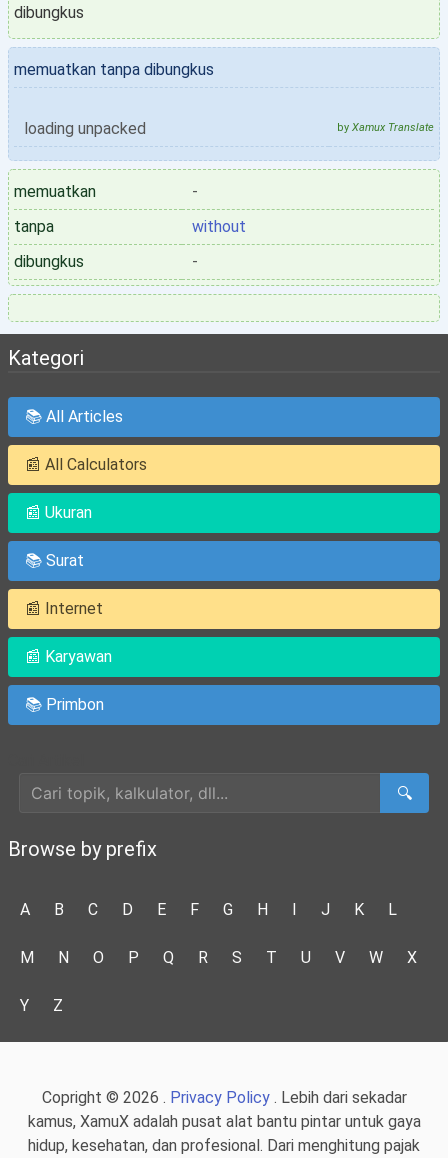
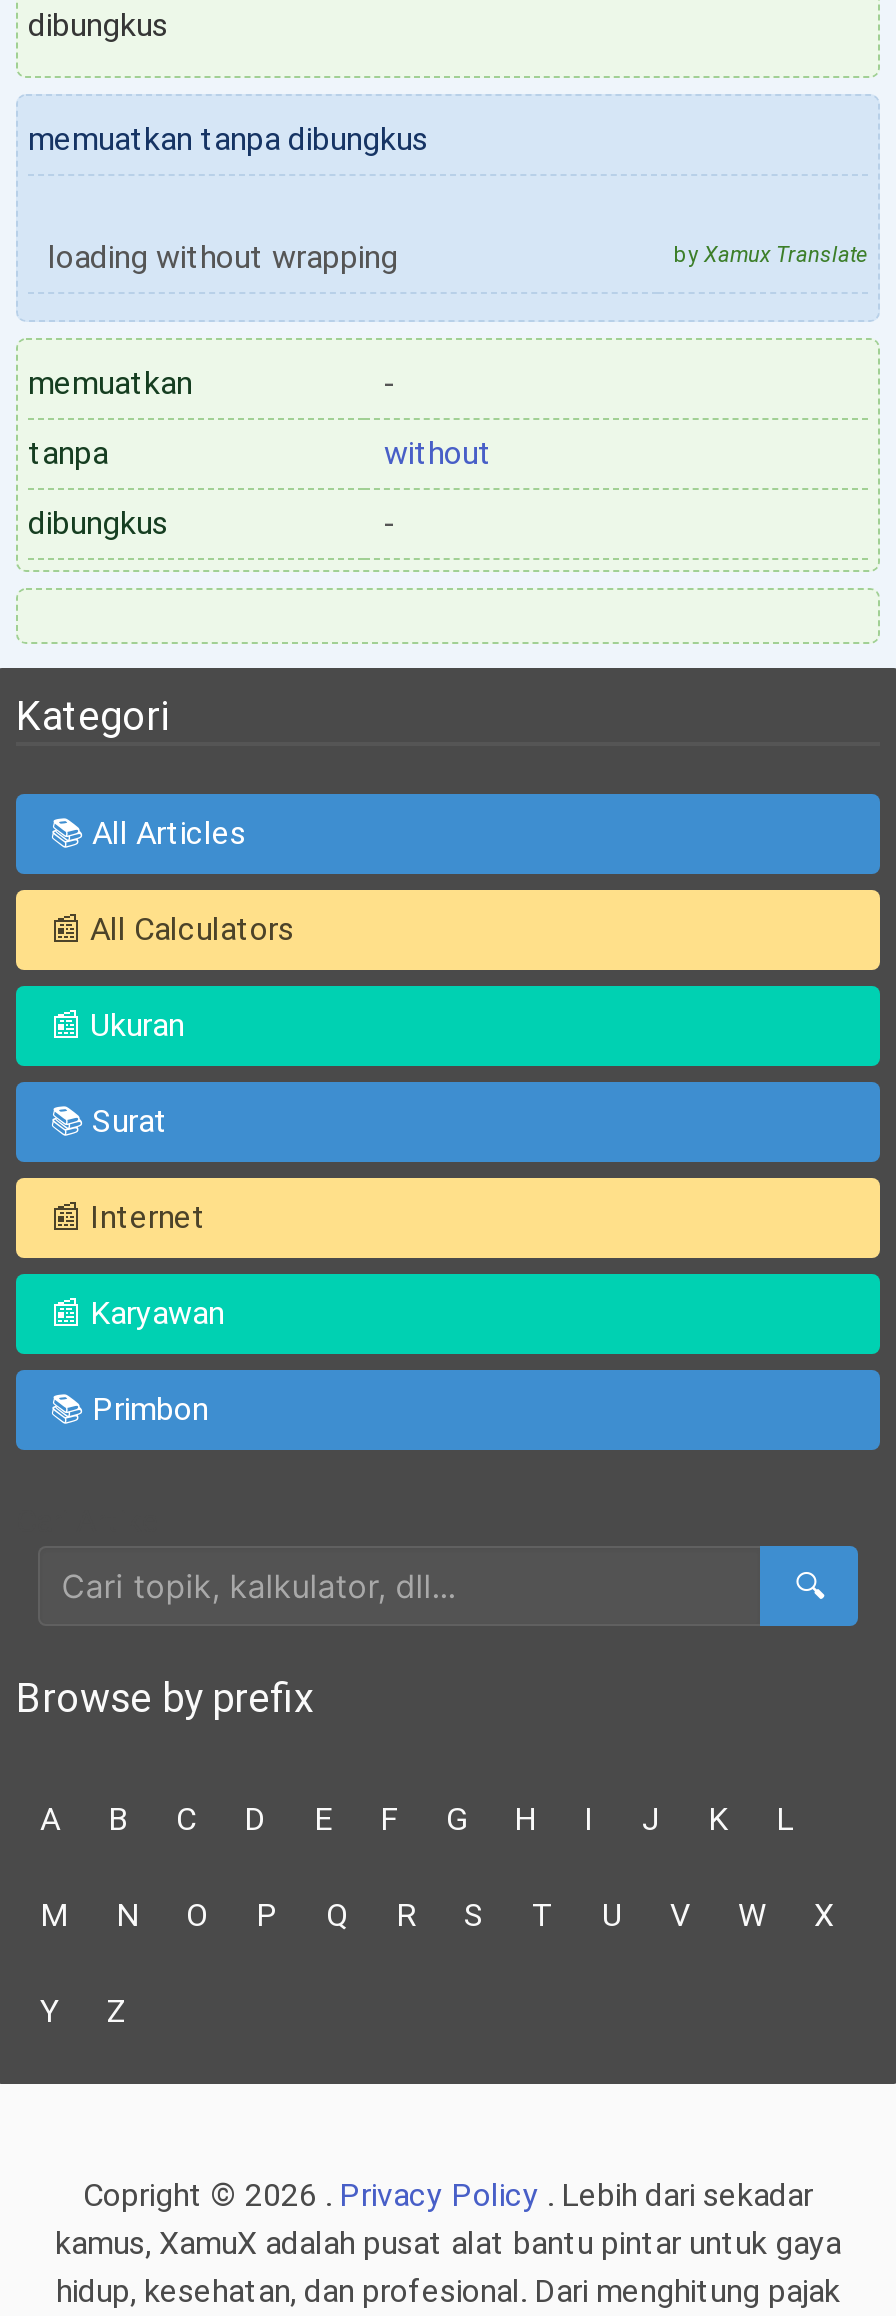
- loading unpacked
+ loading without wrapping
